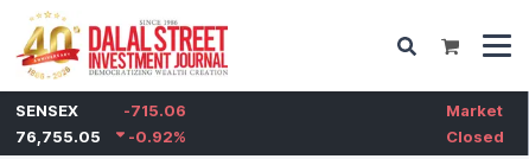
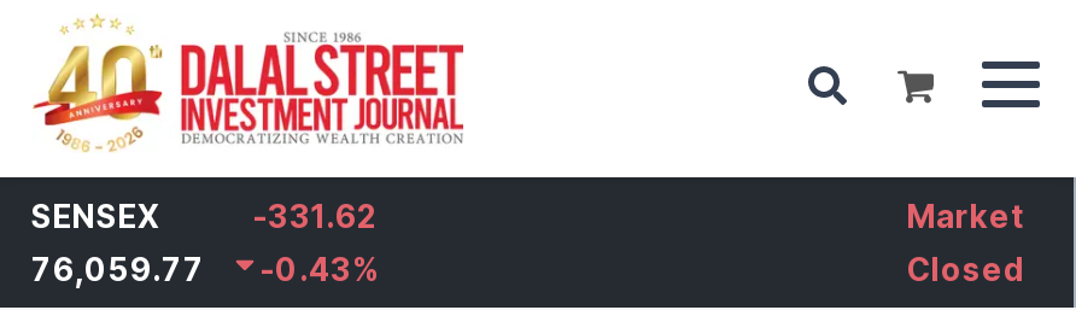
- -715.06
+ -331.62

- 76,755.05
+ 76,059.77

- -0.92%
+ -0.43%
